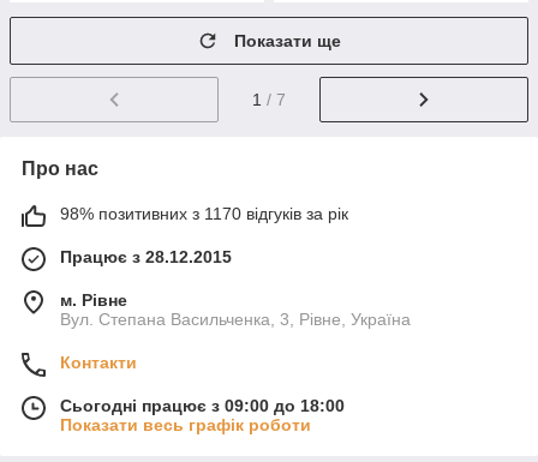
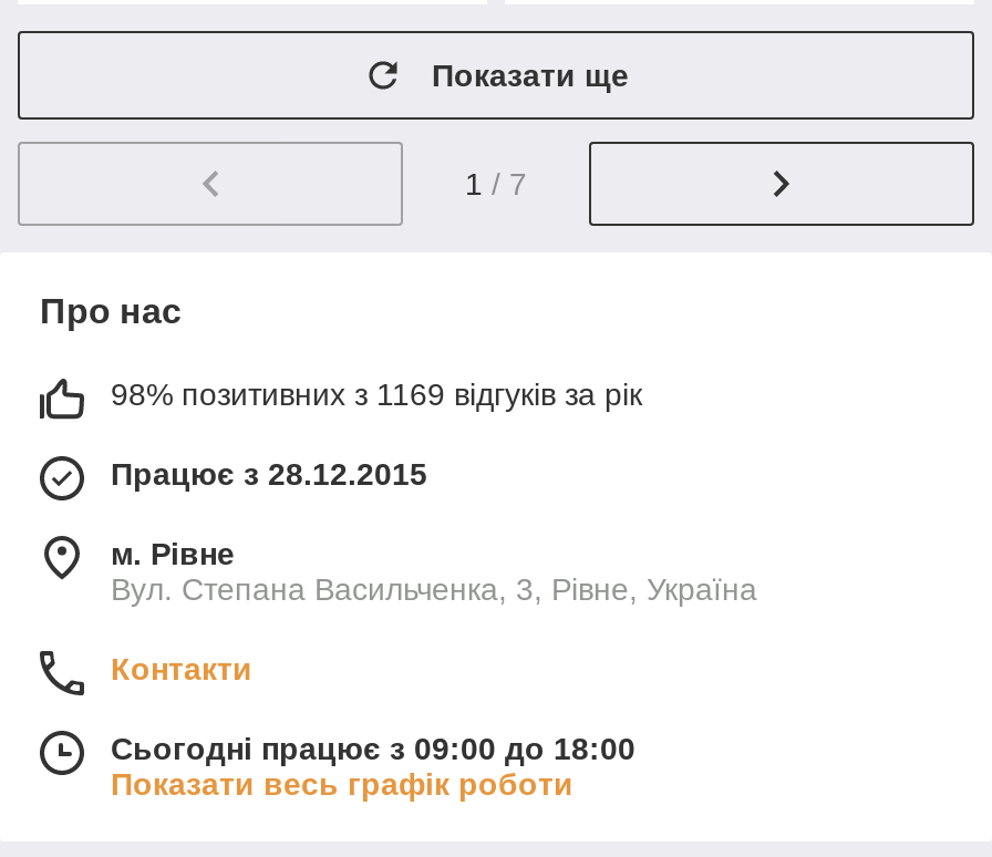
- 98% позитивних з 1170 відгуків за рік
+ 98% позитивних з 1169 відгуків за рік
